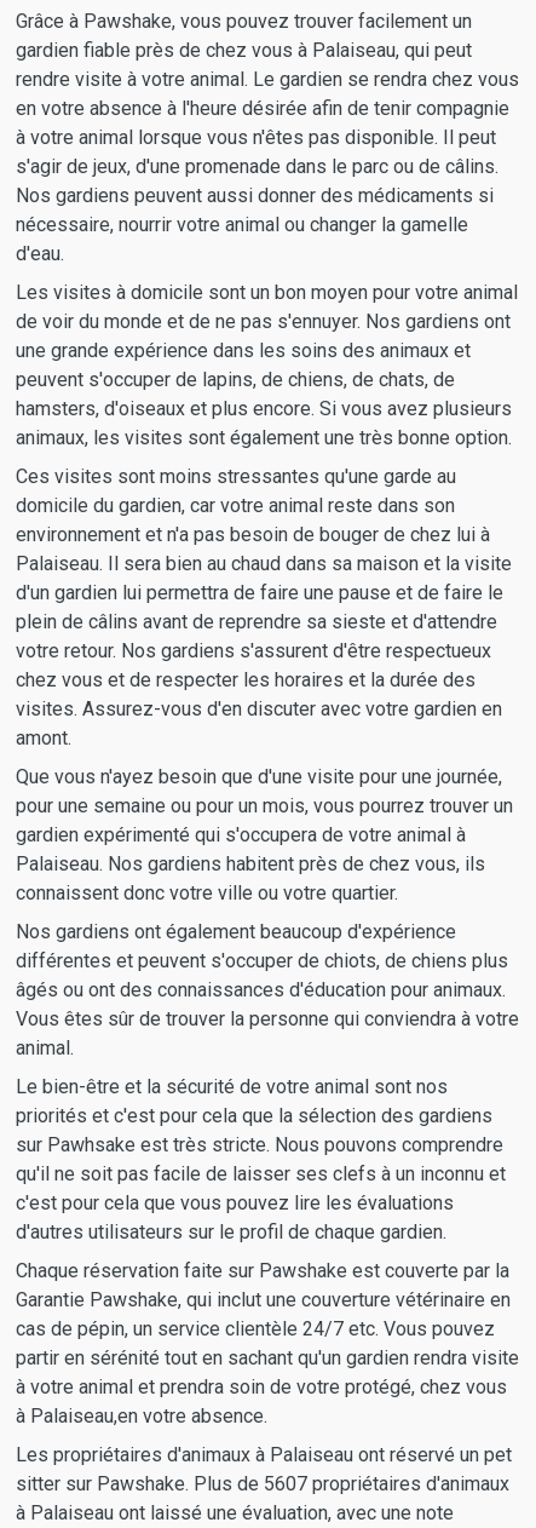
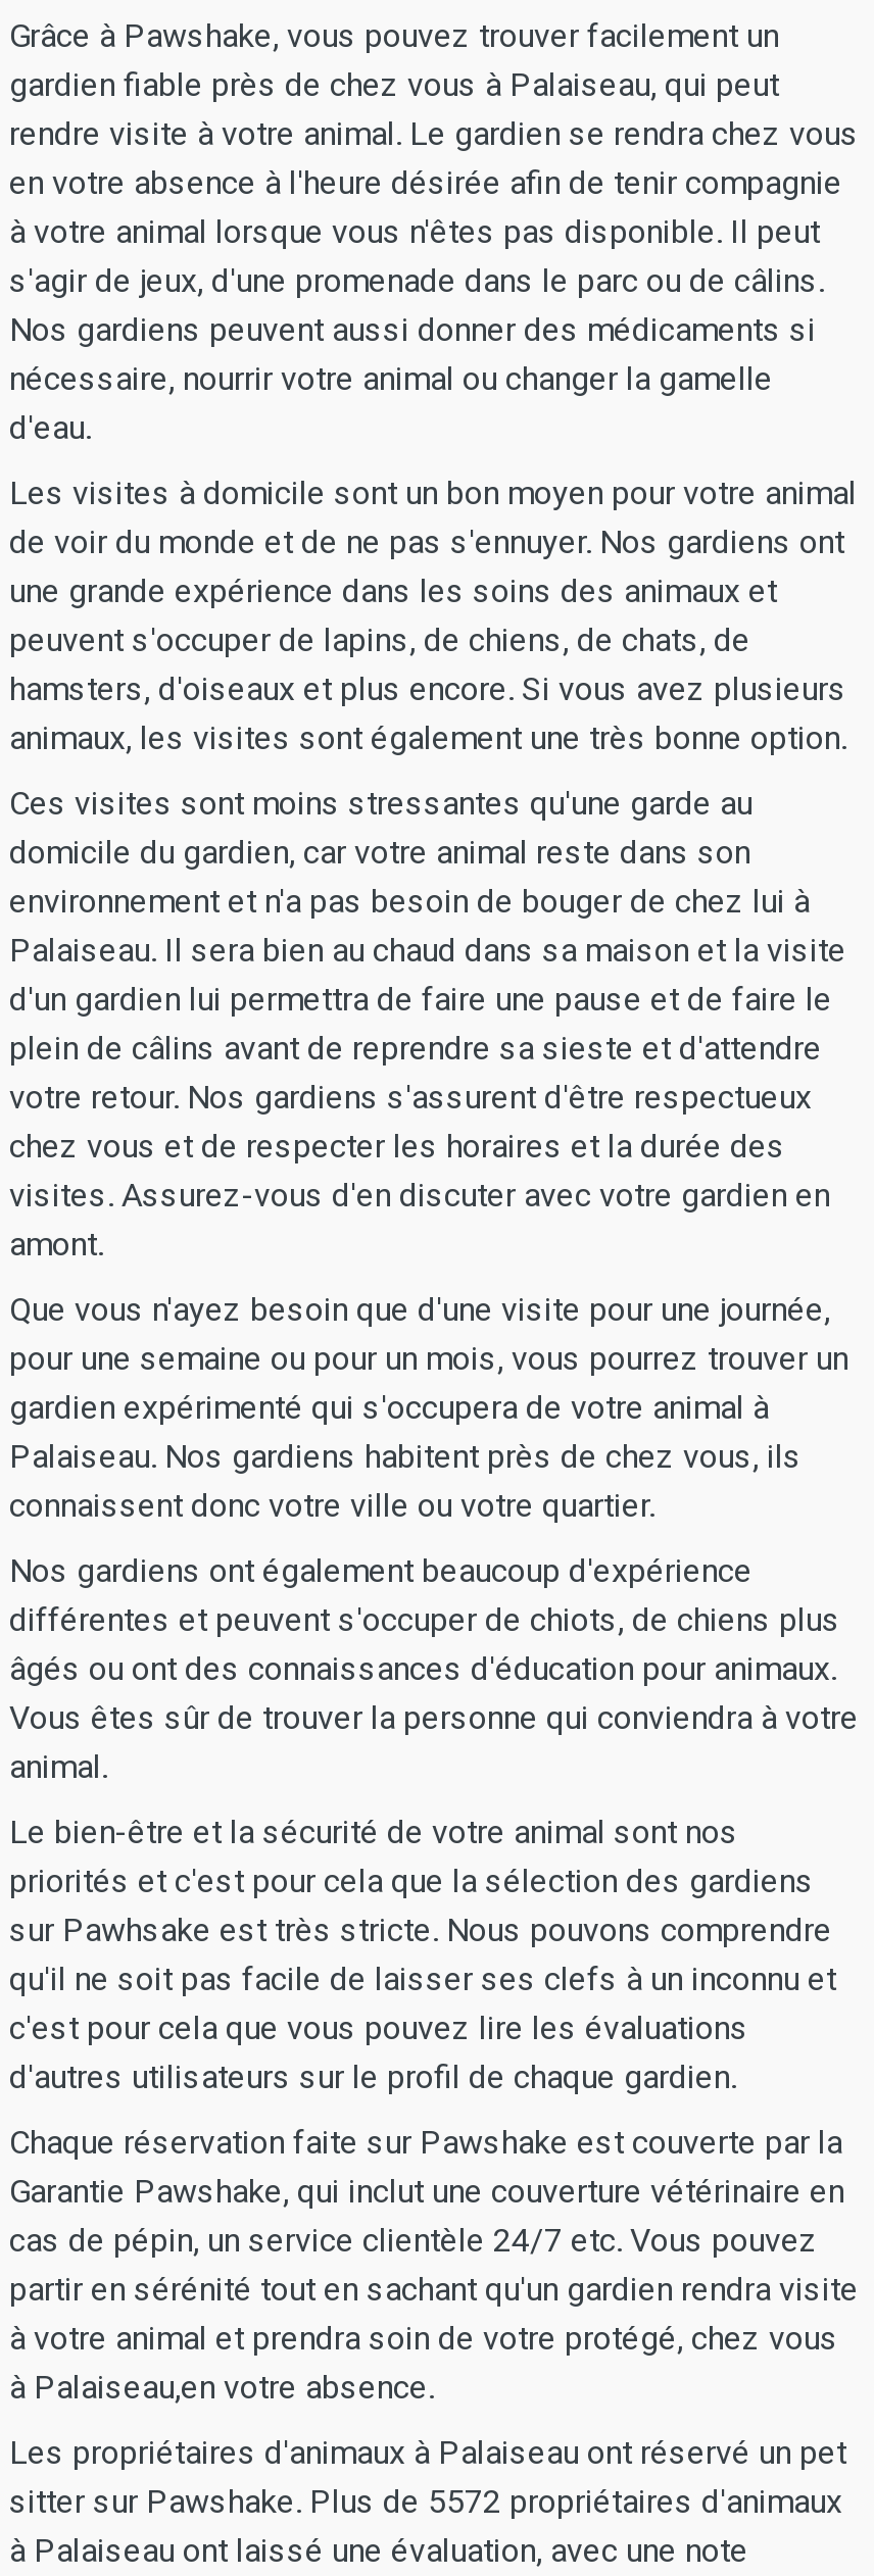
- sitter sur Pawshake. Plus de 5607 propriétaires d'animaux
+ sitter sur Pawshake. Plus de 5572 propriétaires d'animaux
